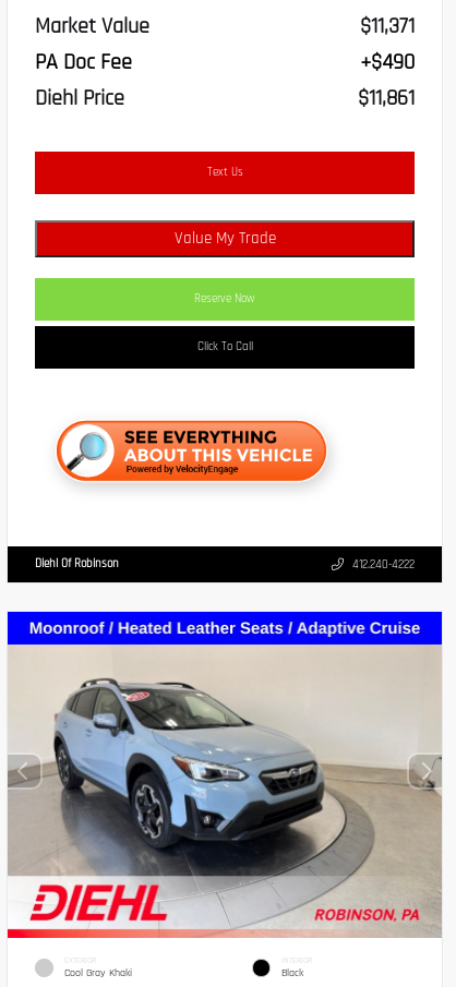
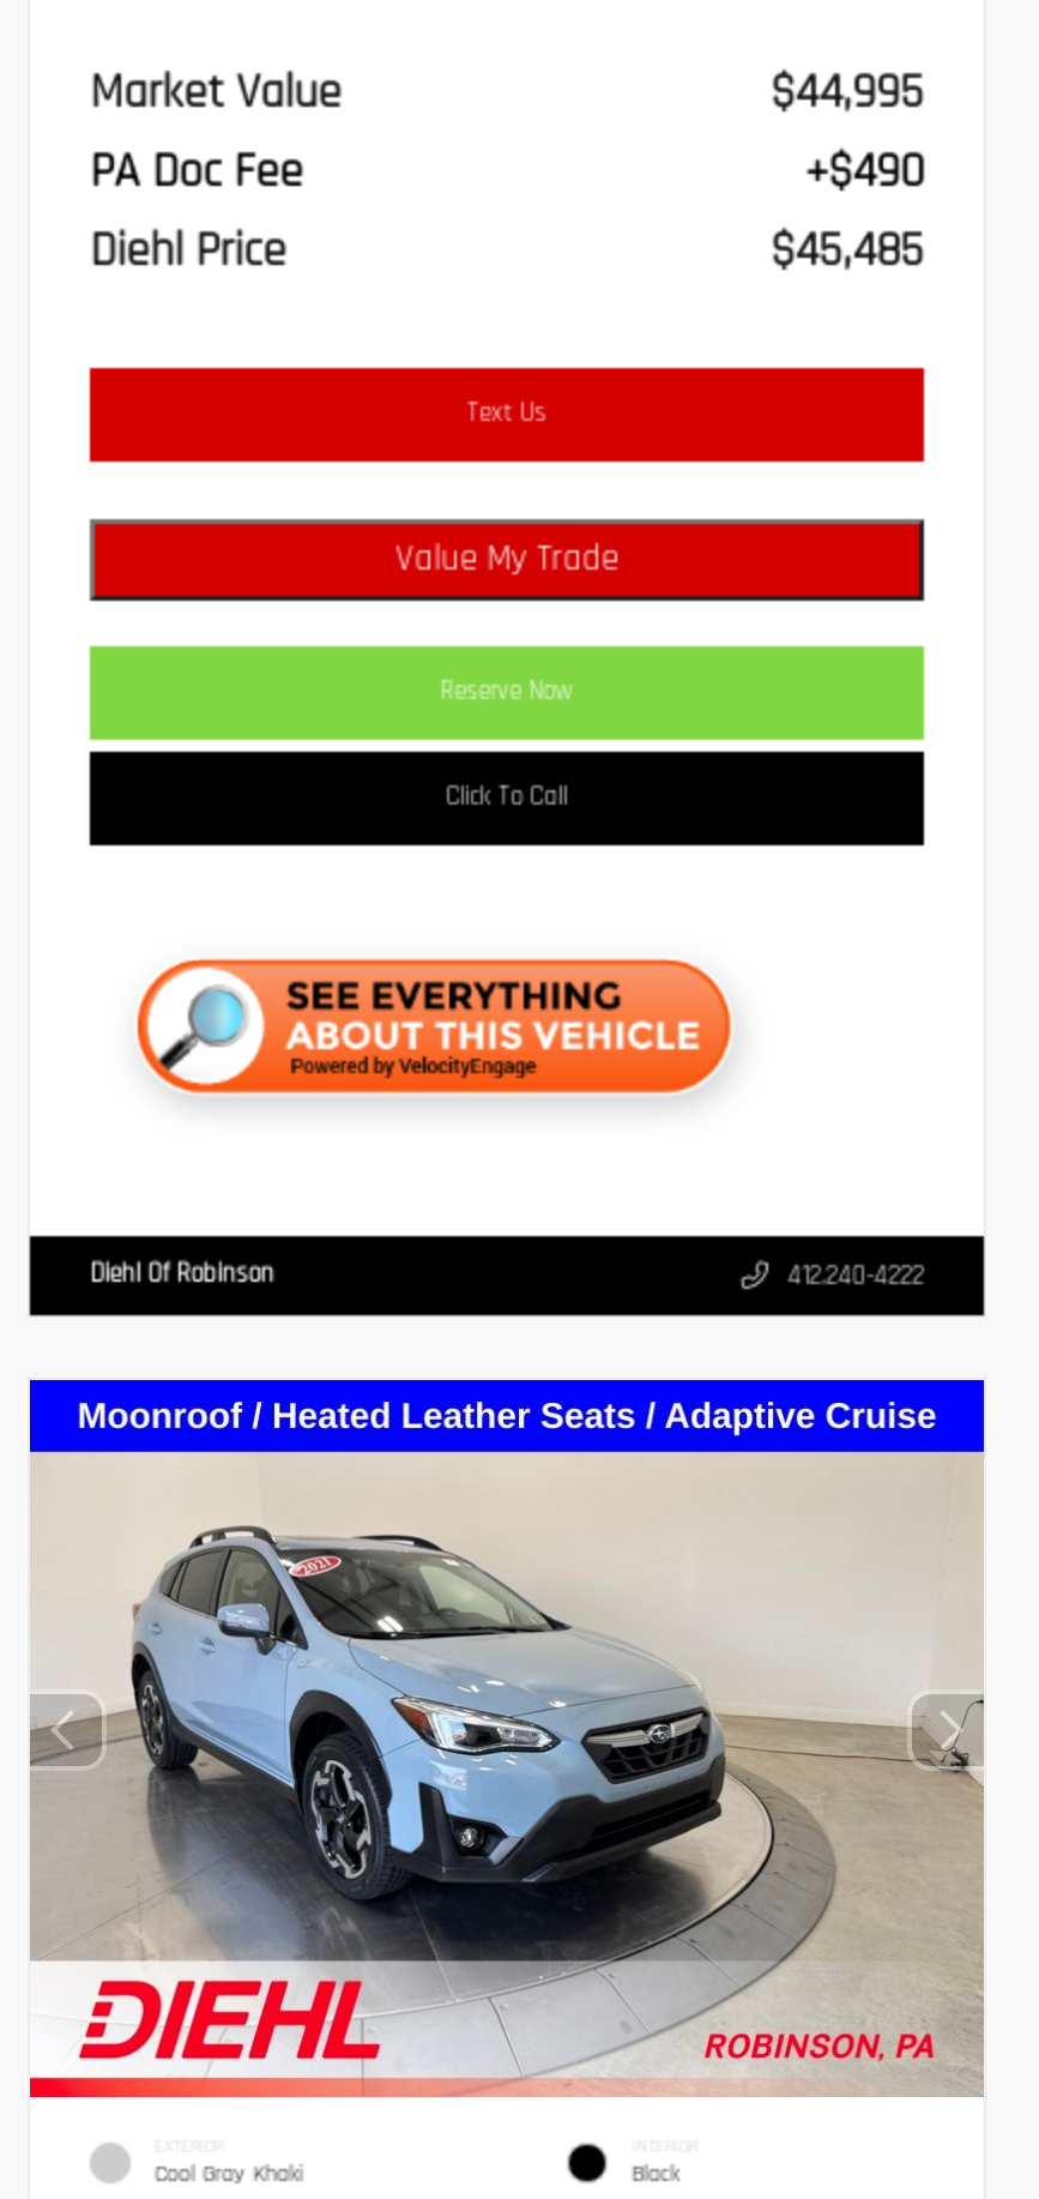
- $11,371
+ $44,995

- $11,861
+ $45,485
